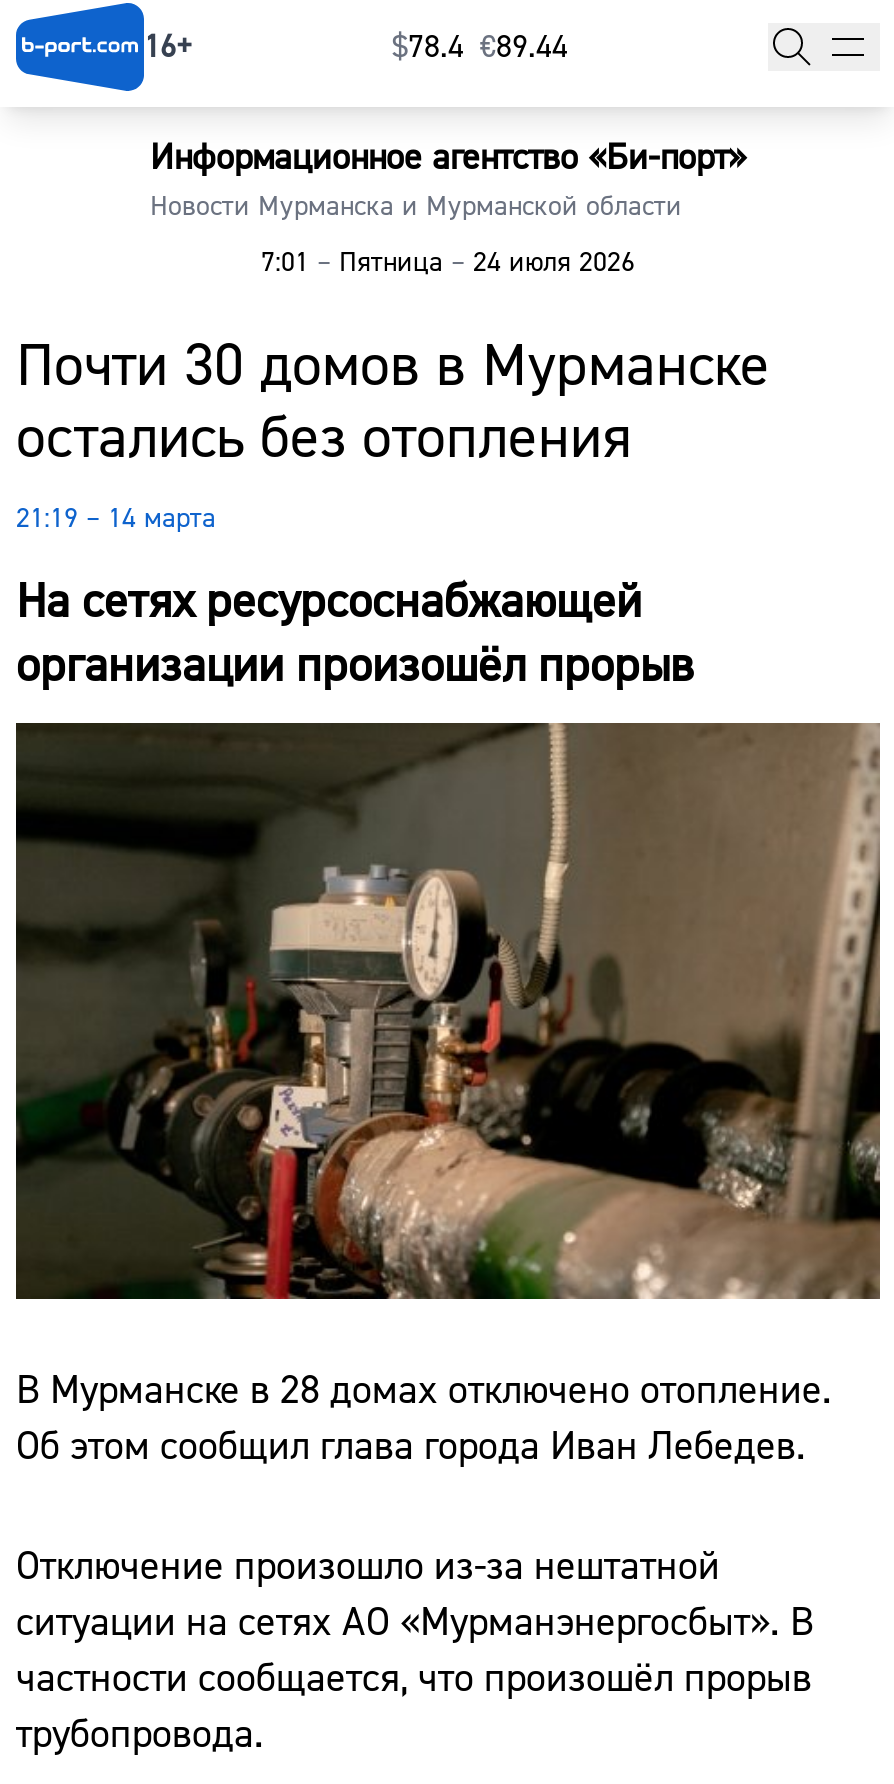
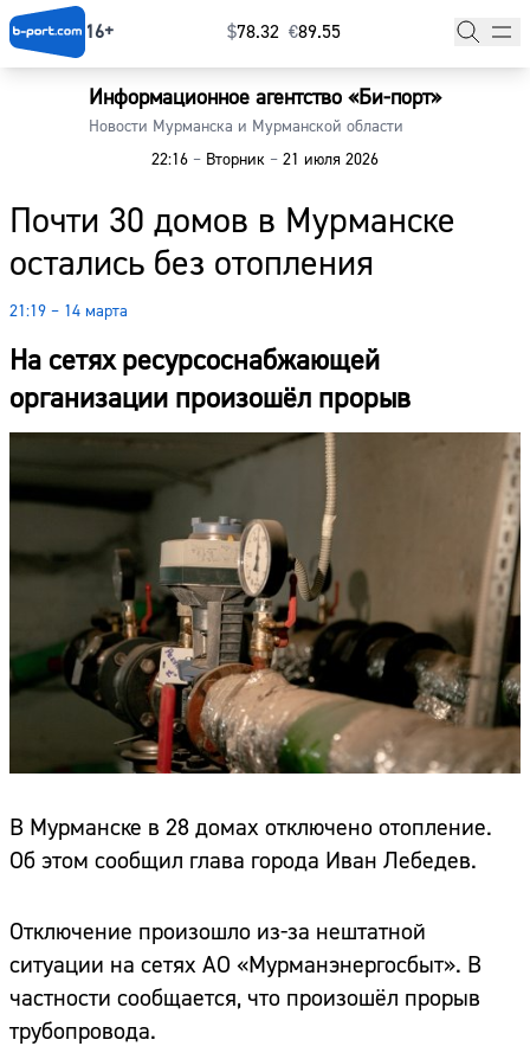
- $78.4 €89.44
+ $78.32 €89.55

- 7:01 – Пятница – 24 июля 2026
+ 22:16 – Вторник – 21 июля 2026
